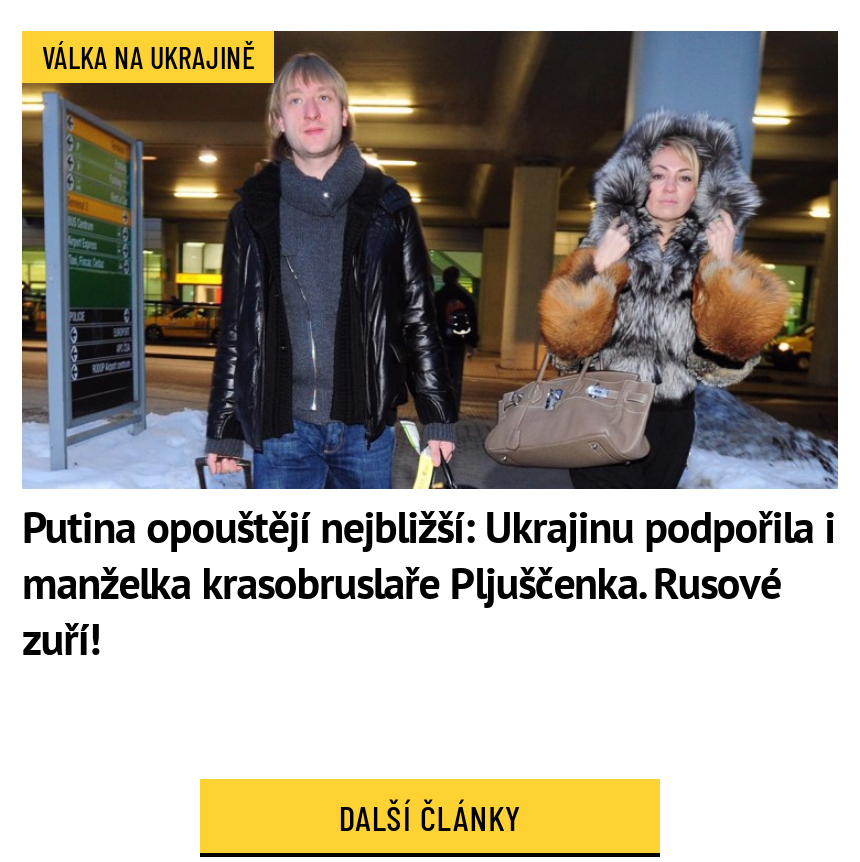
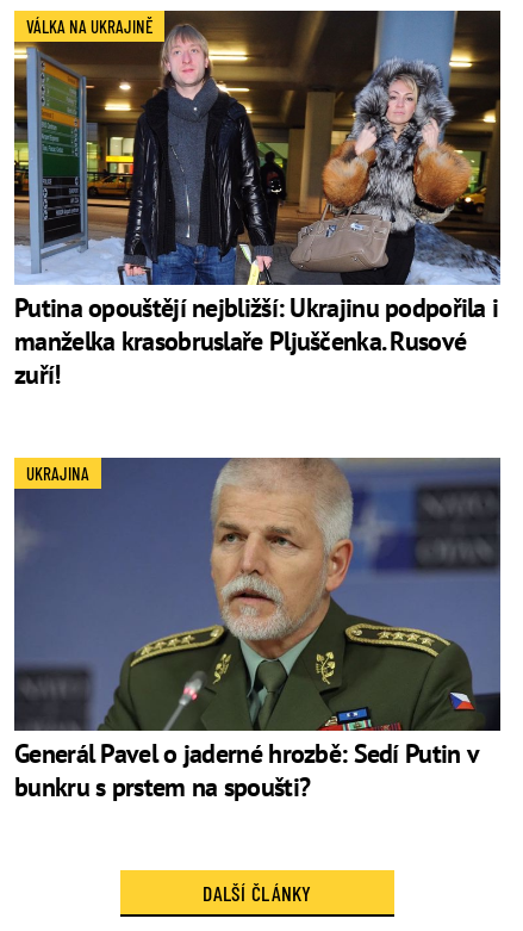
+ [image]
+ UKRAJINA

+ Generál Pavel o jaderné hrozbě: Sedí Putin v
+ bunkru s prstem na spoušti?
